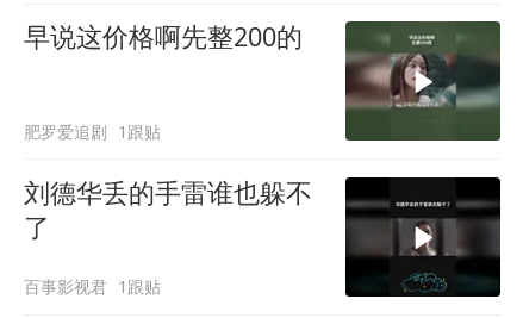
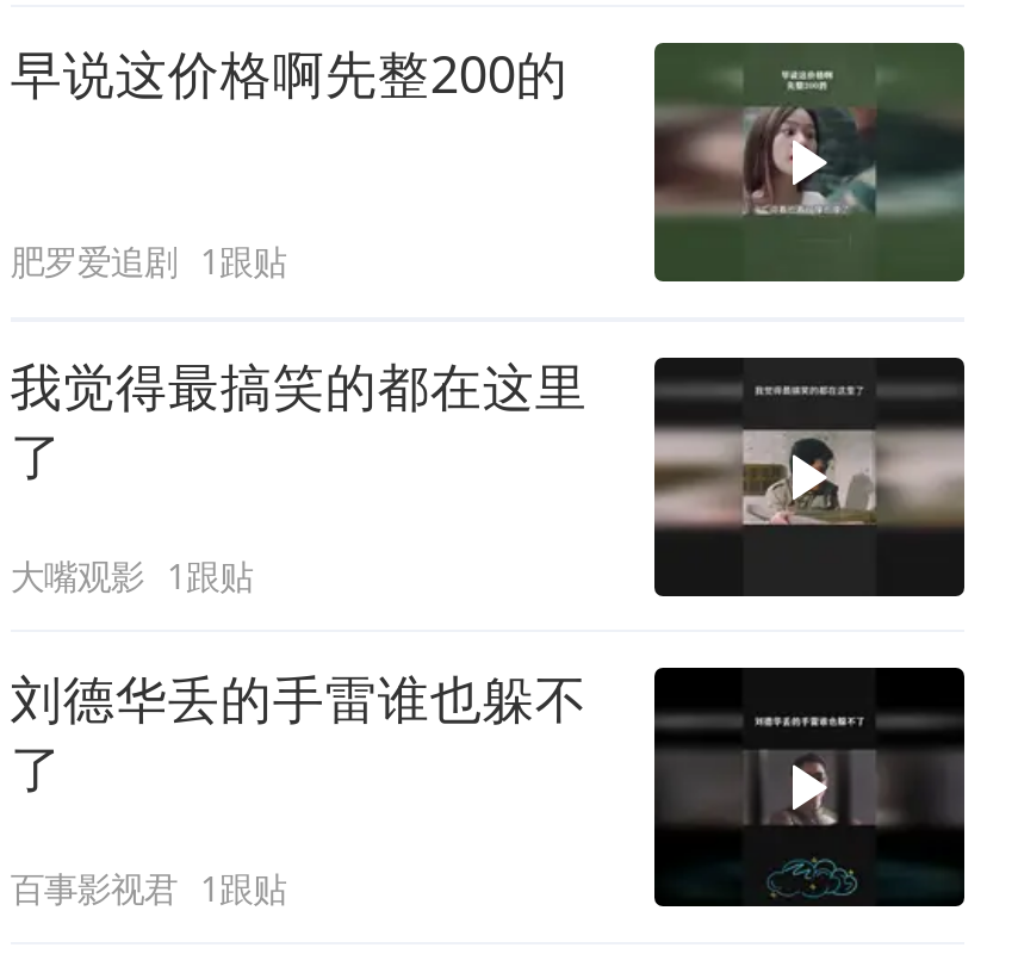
+ [image]
+ 我觉得最搞笑的都在这里
+ 了
+ 大嘴观影 1跟贴
